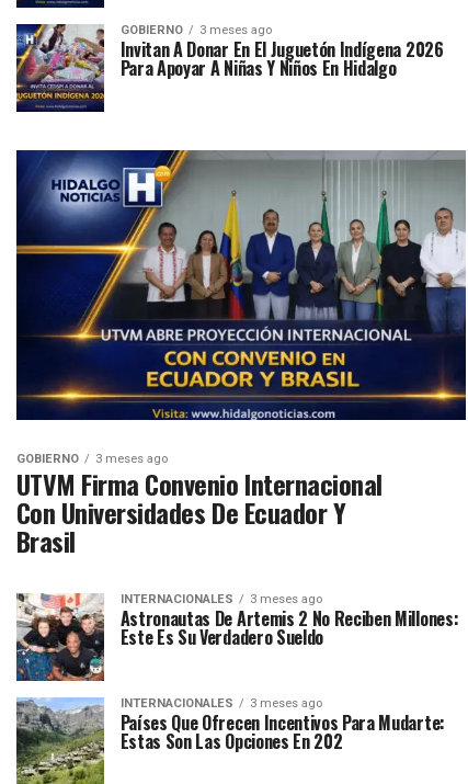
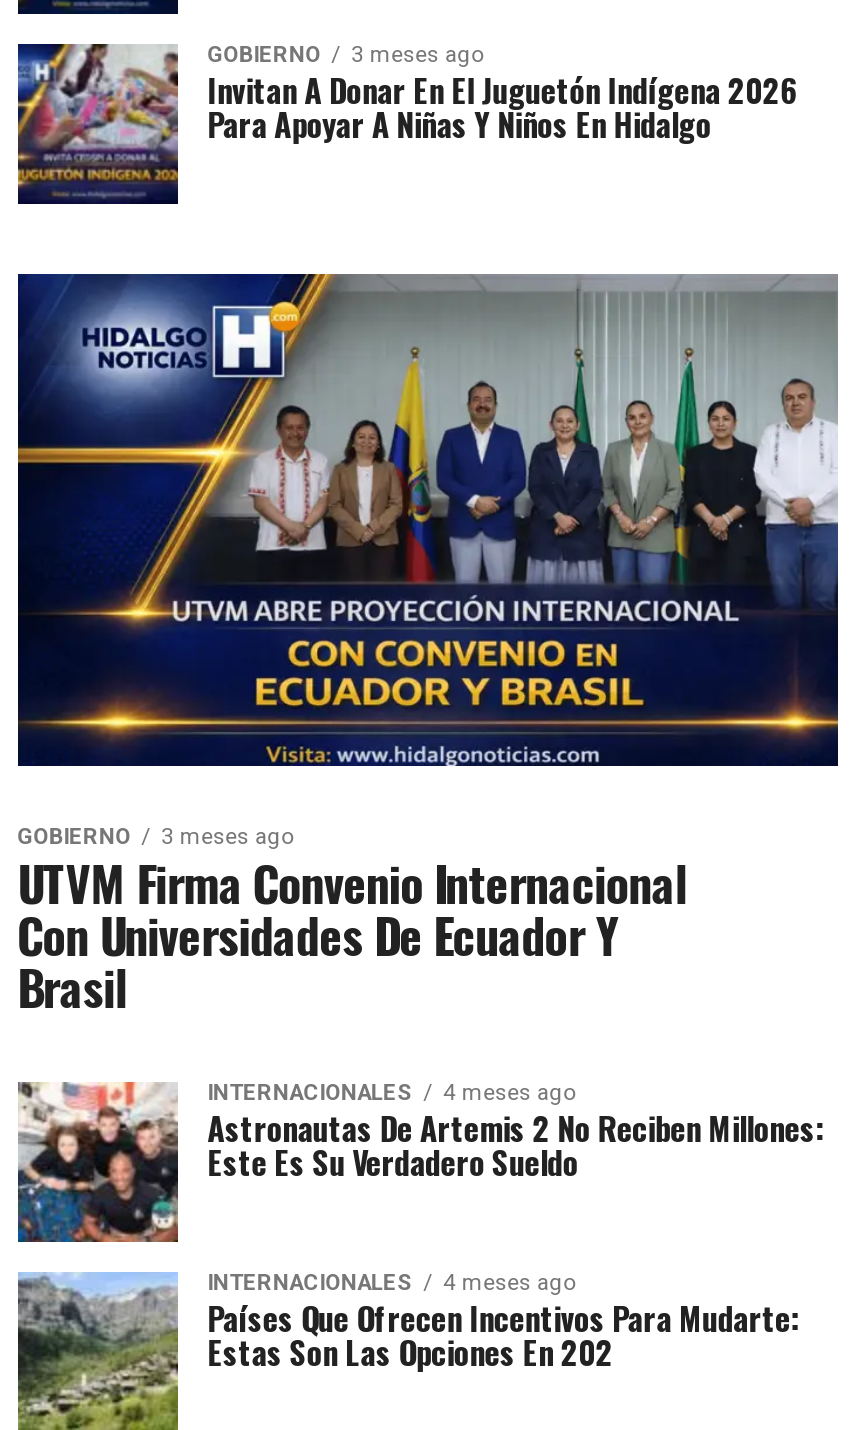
- INTERNACIONALES 3 meses ago
+ INTERNACIONALES 4 meses ago

- INTERNACIONALES 3 meses ago
+ INTERNACIONALES 4 meses ago
